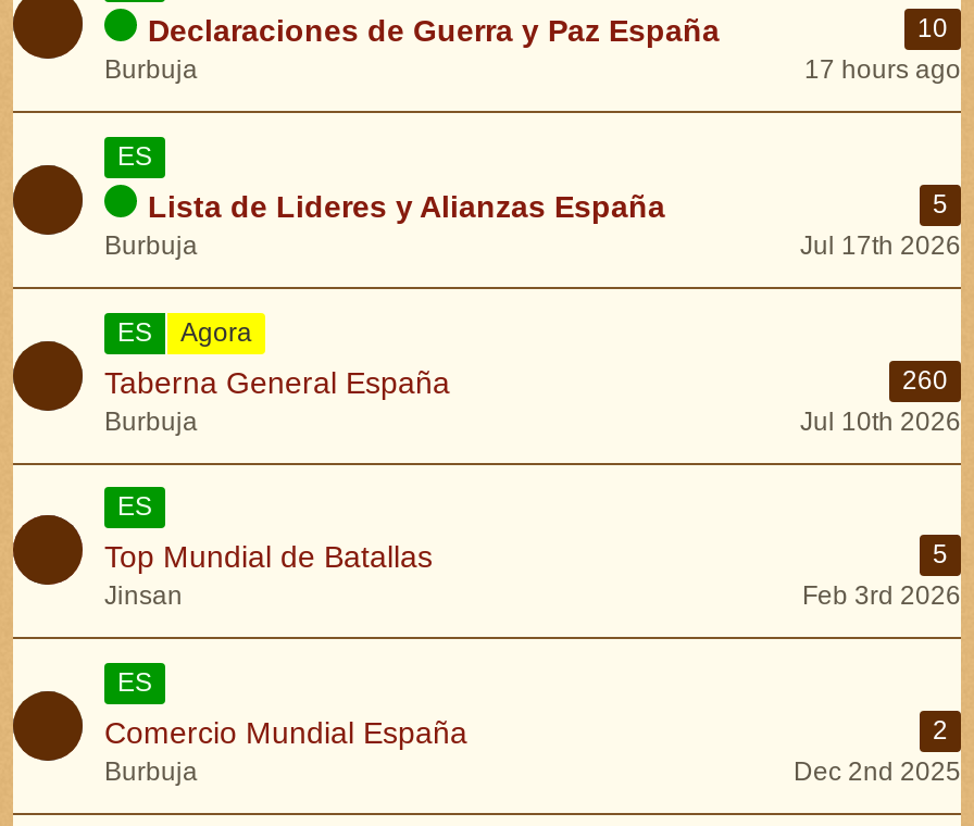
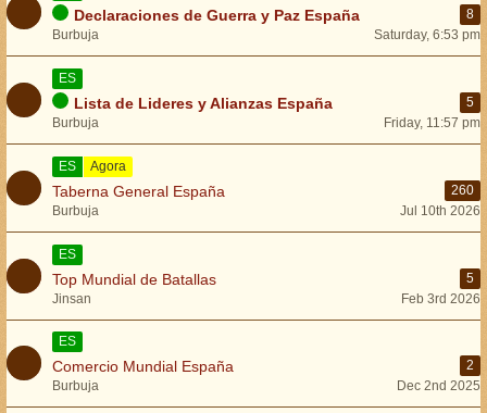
- 10
+ 8

- 17 hours ago
+ Saturday, 6:53 pm

- Jul 17th 2026
+ Friday, 11:57 pm
